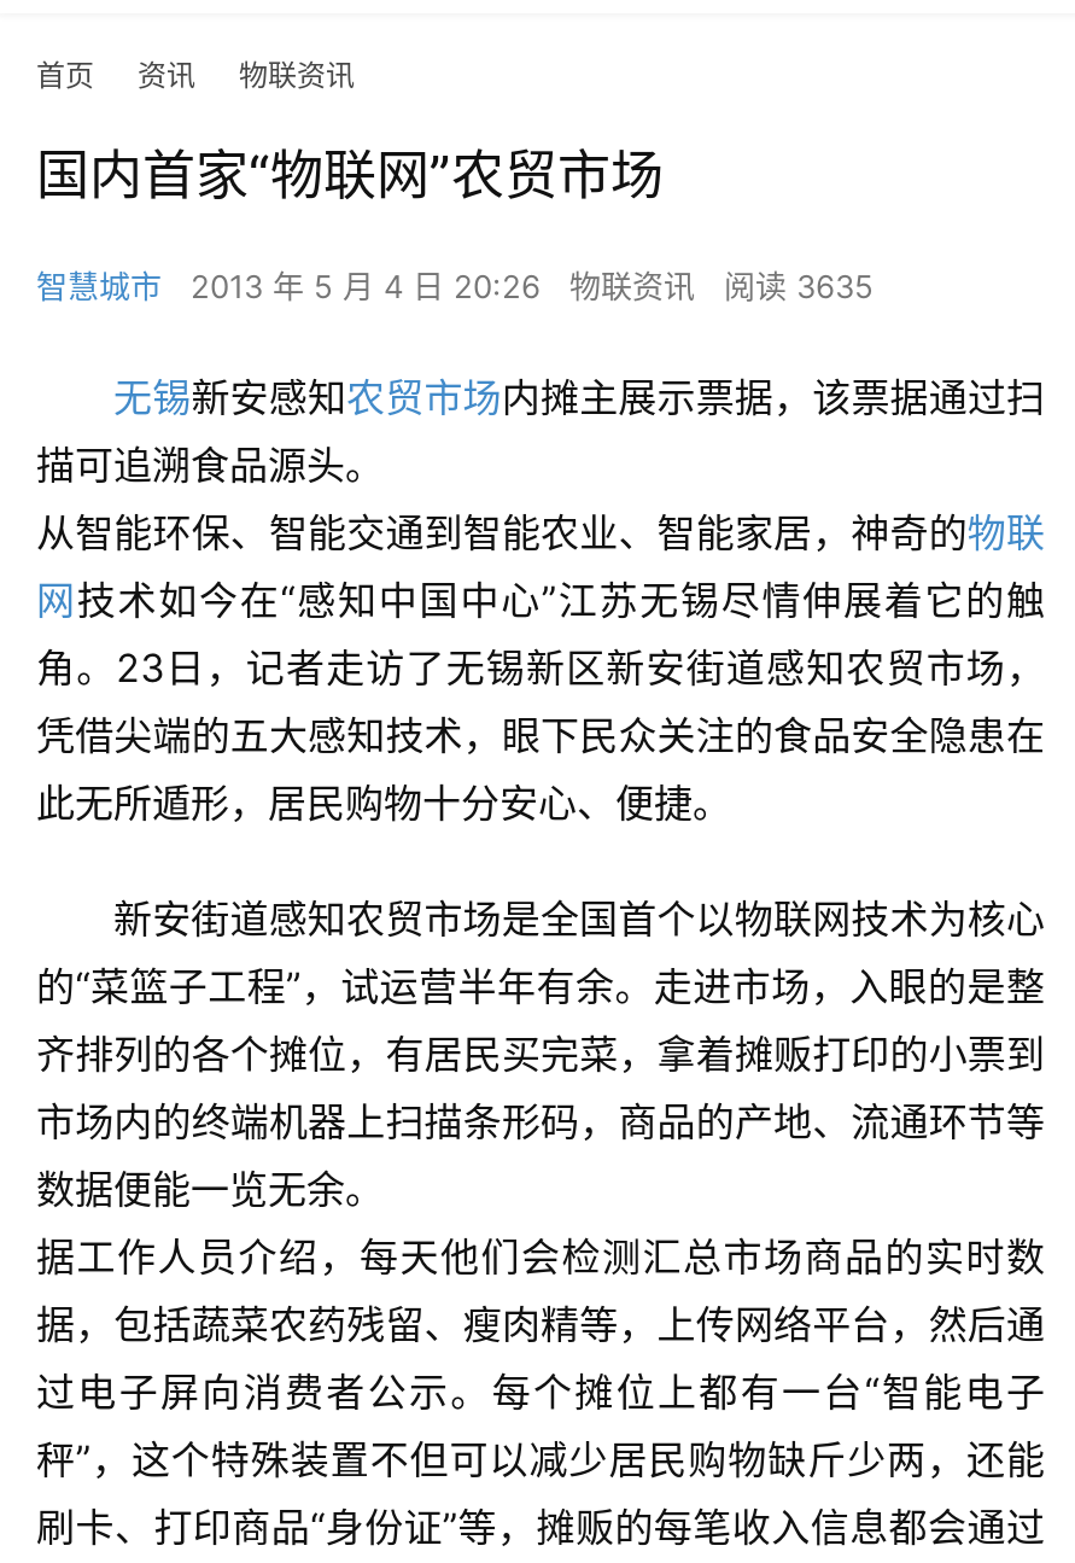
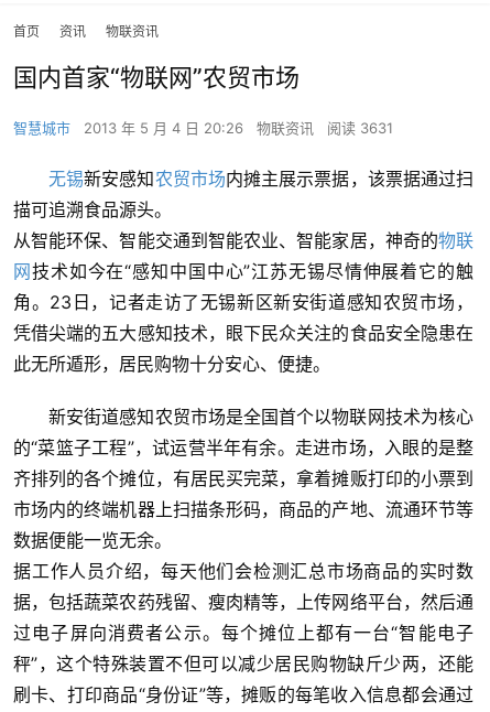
- 智慧城市 2013 年 5 月 4 日 20:26 物联资讯 阅读 3635
+ 智慧城市 2013 年 5 月 4 日 20:26 物联资讯 阅读 3631
